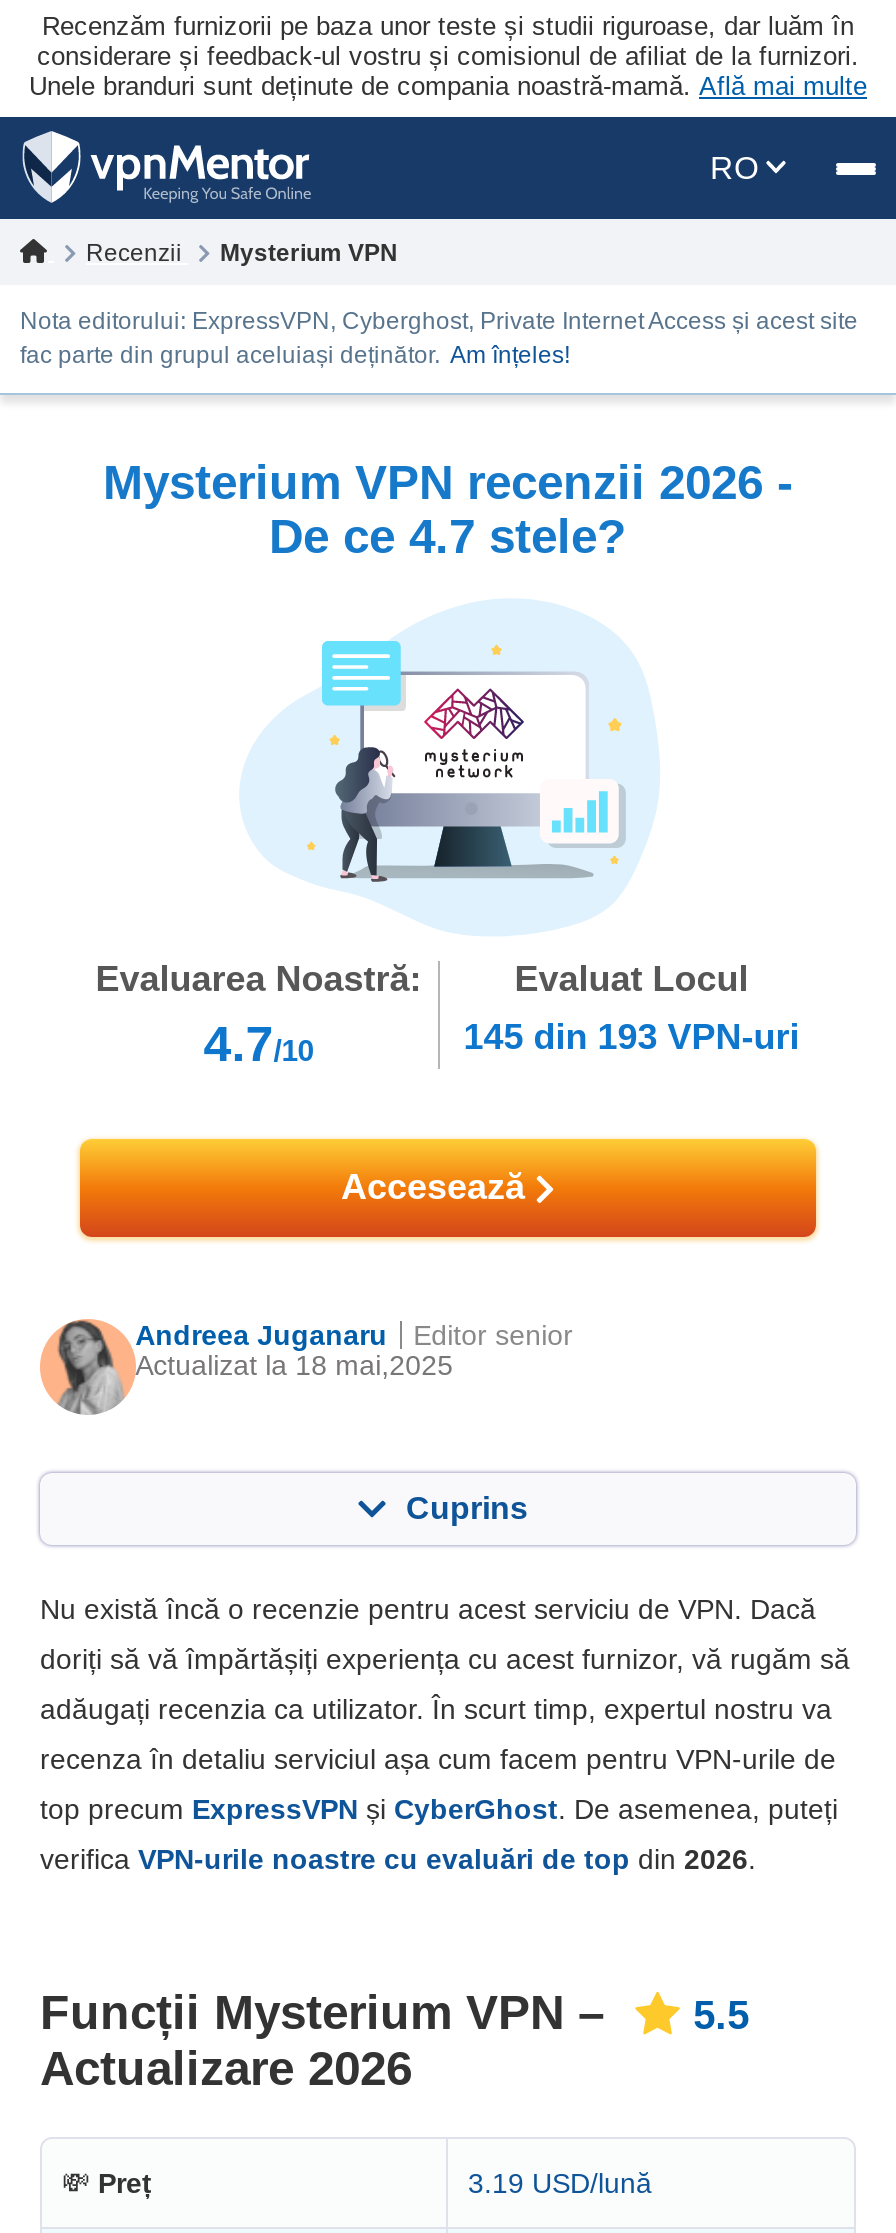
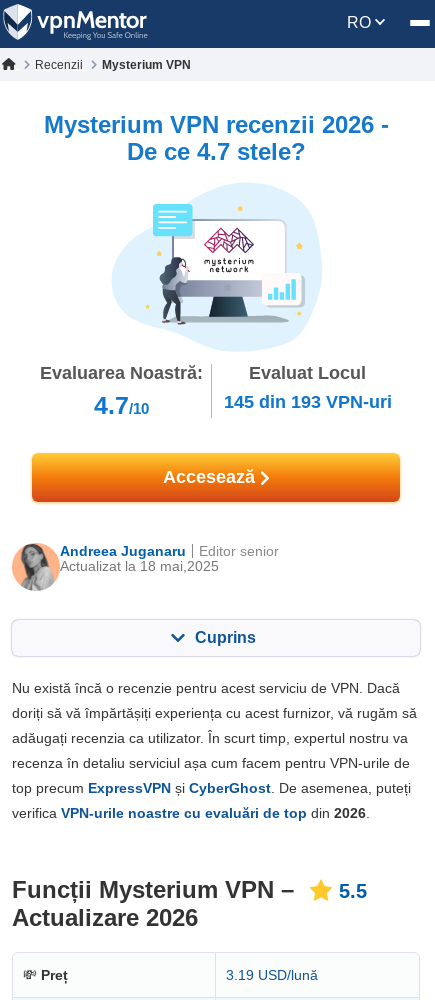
- Recenzăm furnizorii pe baza unor teste și studii riguroase, dar luăm în
- considerare și feedback-ul vostru și comisionul de afiliat de la furnizori.
- Unele branduri sunt deținute de compania noastră-mamă. Află mai multe

- Nota editorului: ExpressVPN, Cyberghost, Private Internet Access și acest site
- fac parte din grupul aceluiași deținător. Am înțeles!
